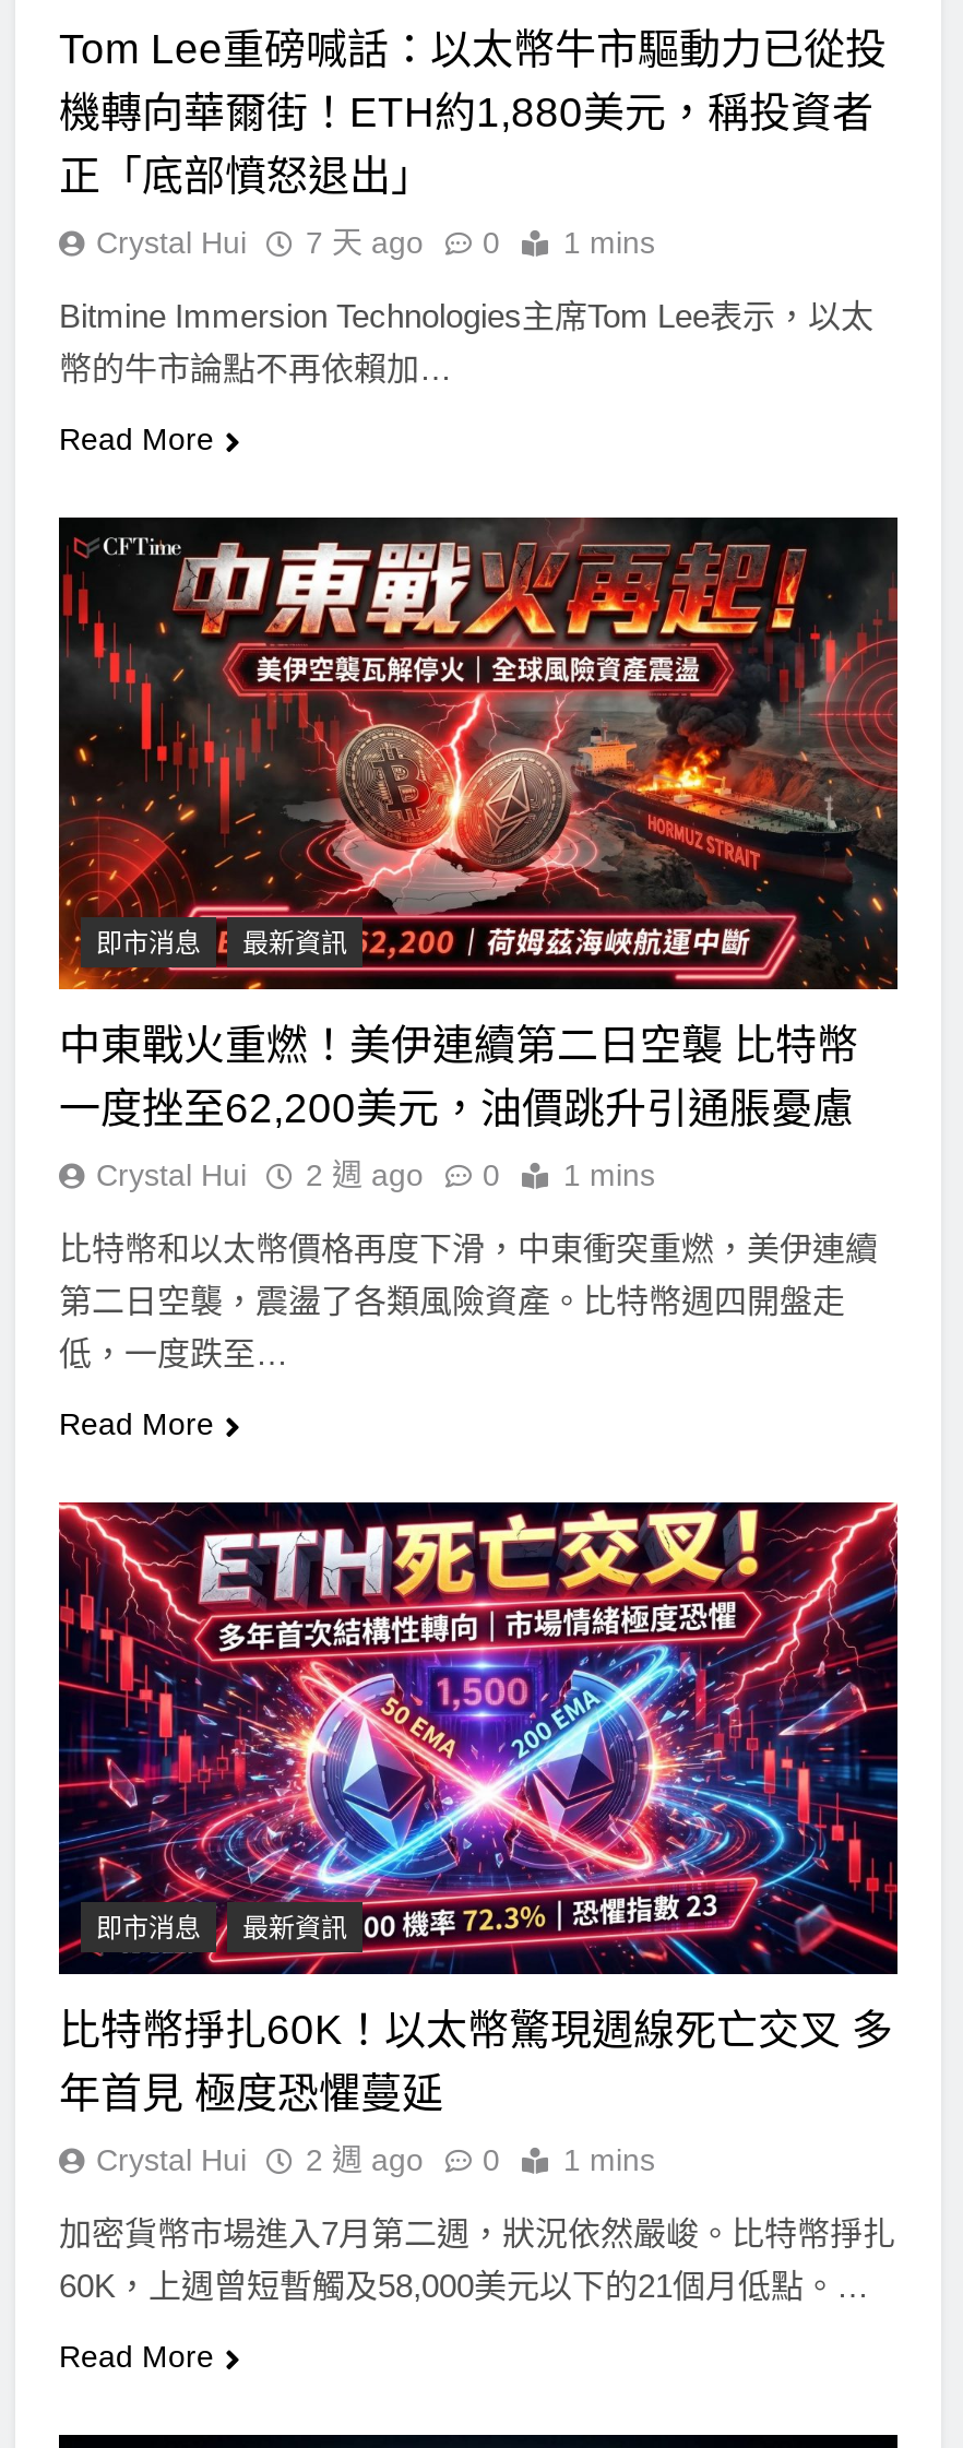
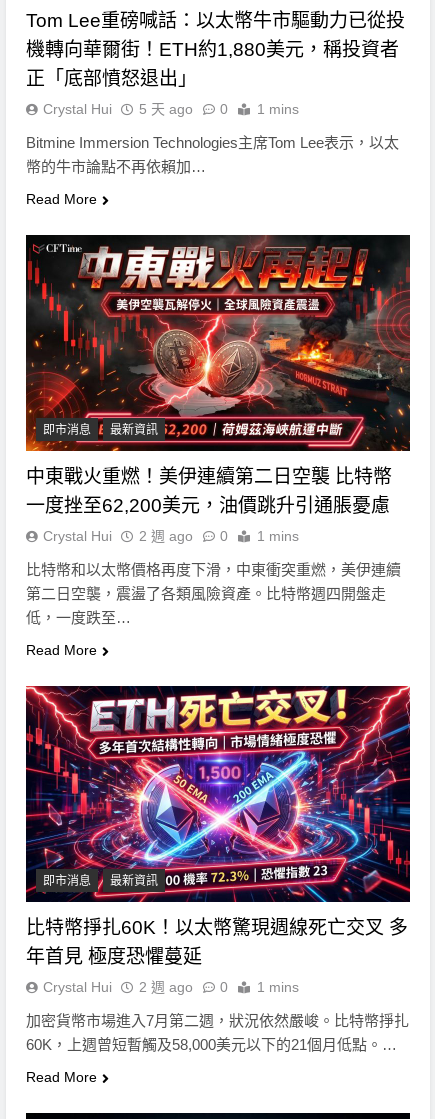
- Crystal Hui 7 天 ago 0 1 mins
+ Crystal Hui 5 天 ago 0 1 mins
